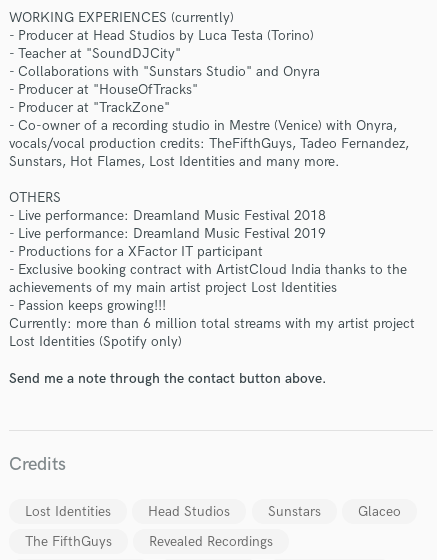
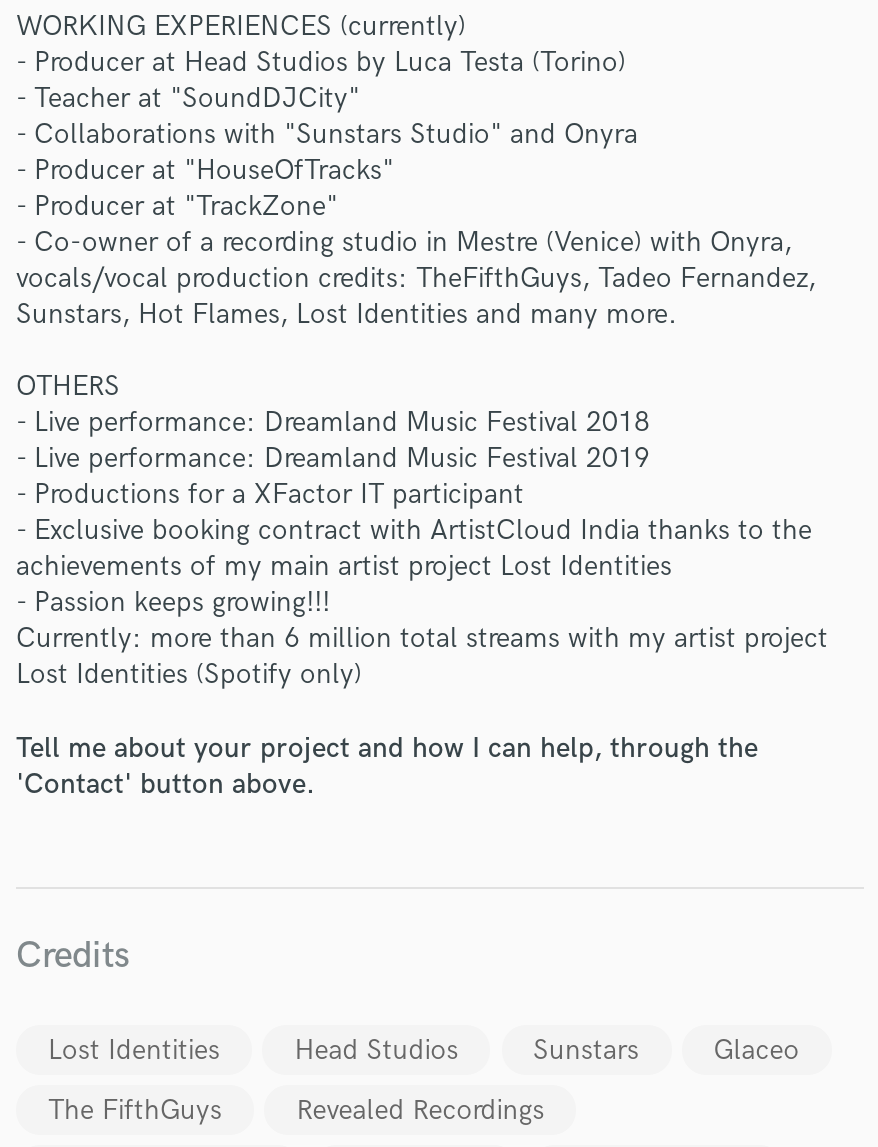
- Send me a note through the contact button above.
+ Tell me about your project and how I can help, through the
+ 'Contact' button above.
